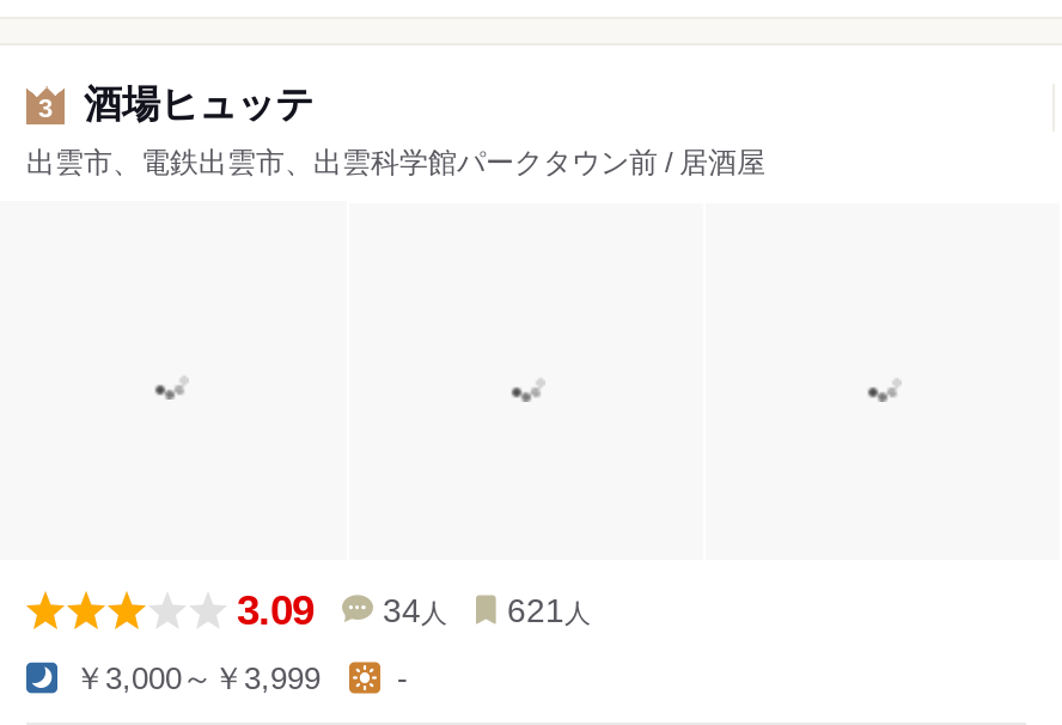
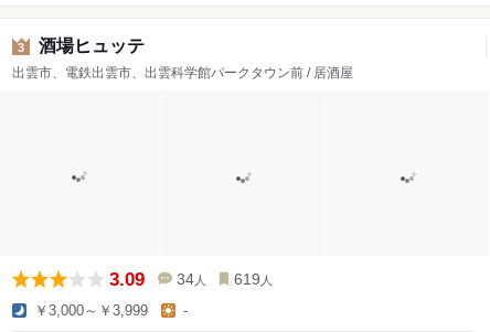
- 3.09 34人 621人
+ 3.09 34人 619人
